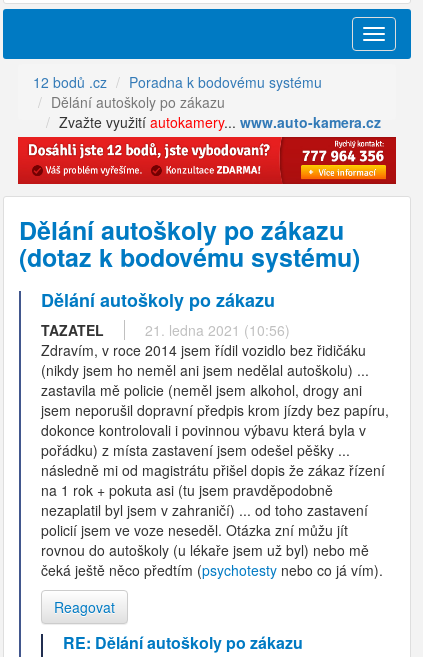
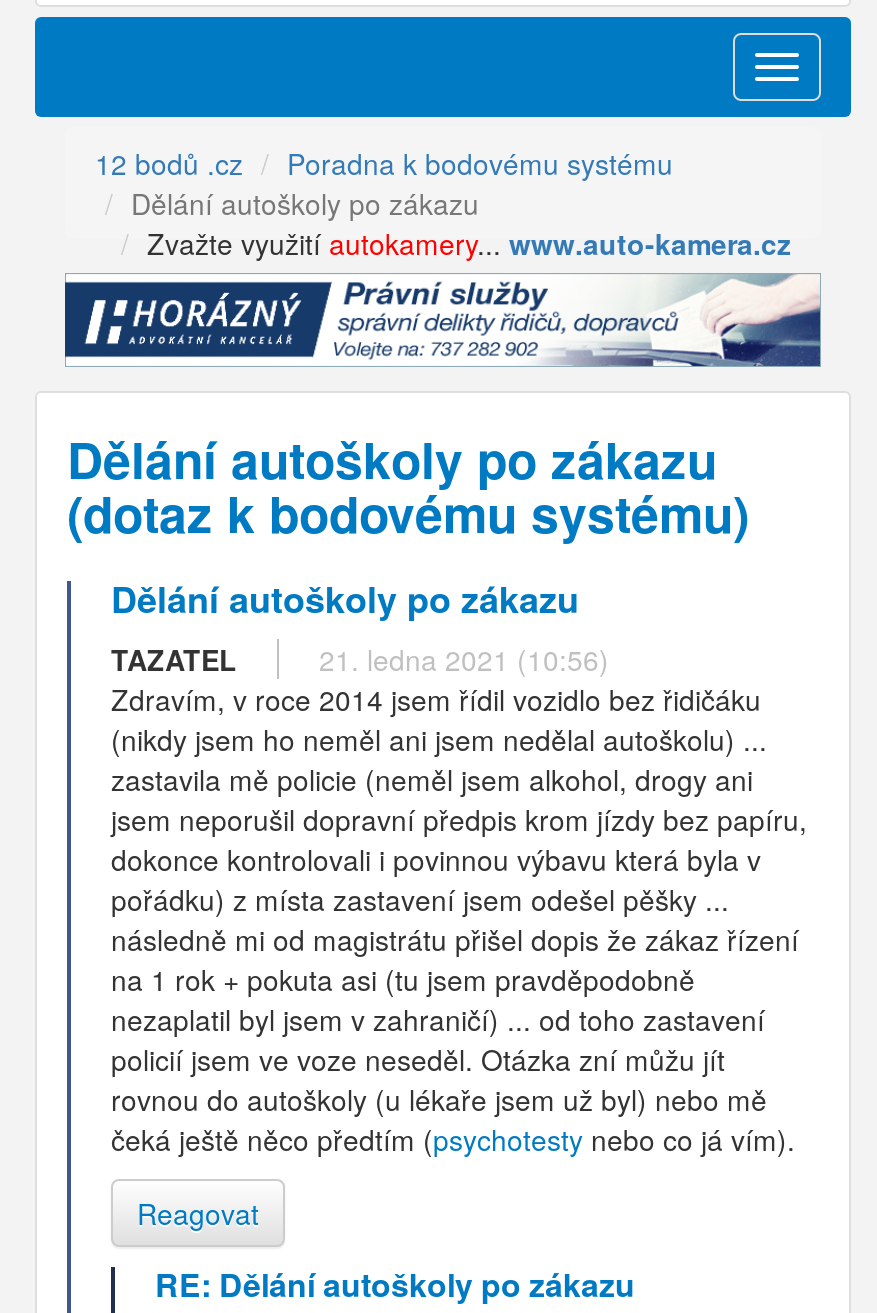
- [image]
+ [image]
